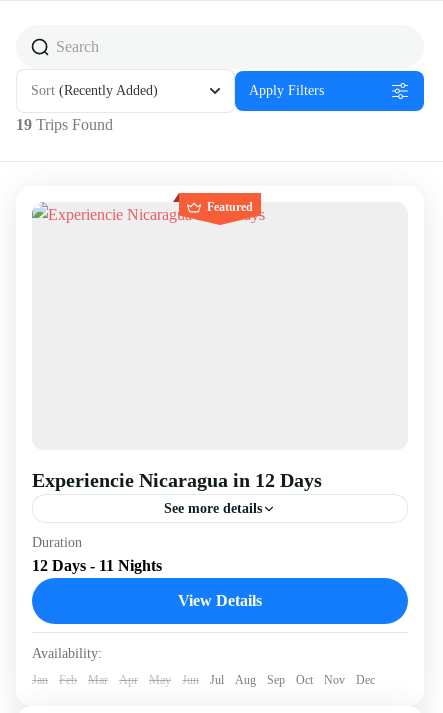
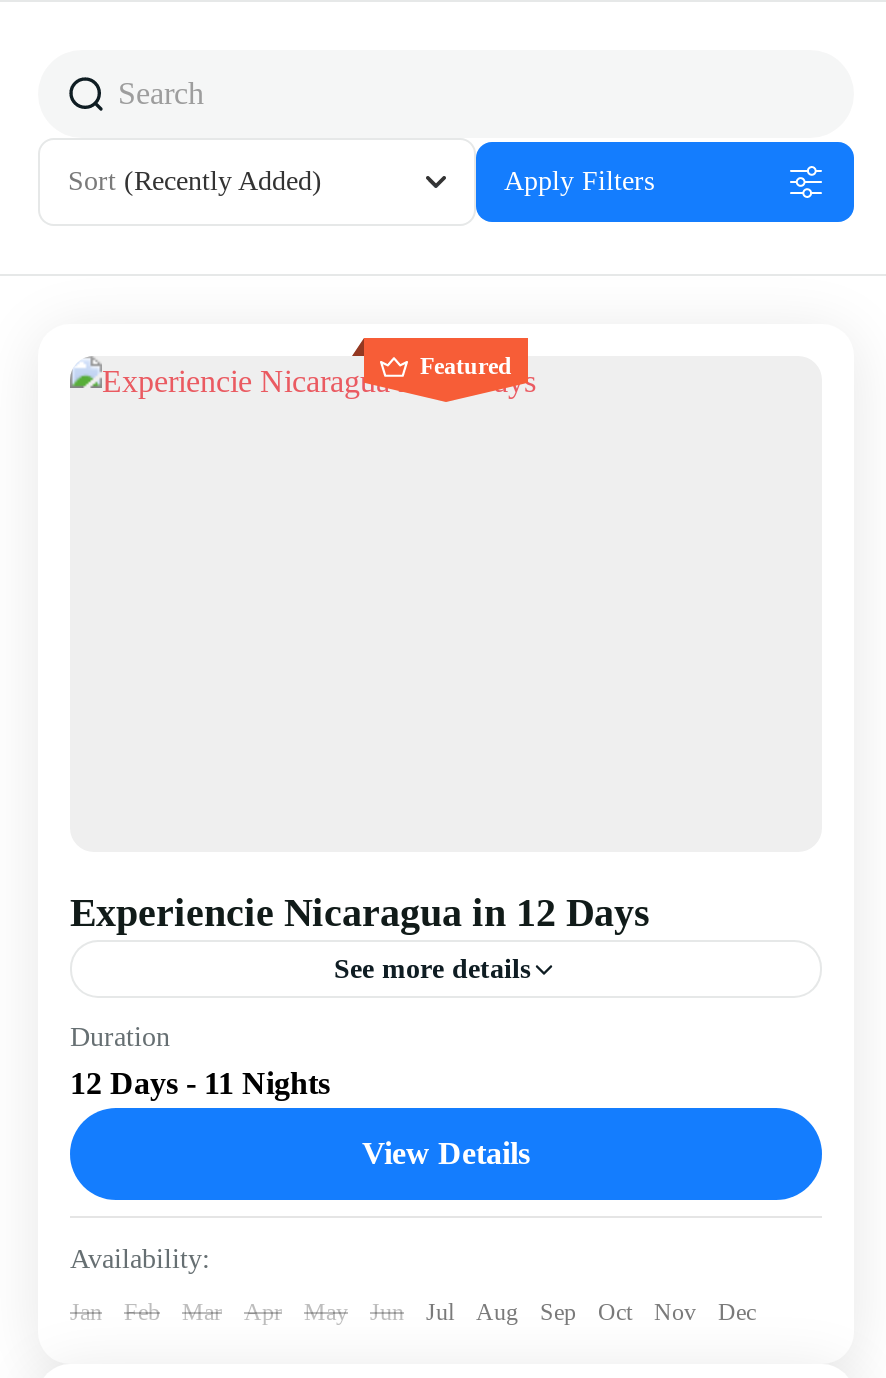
- 19 Trips Found
